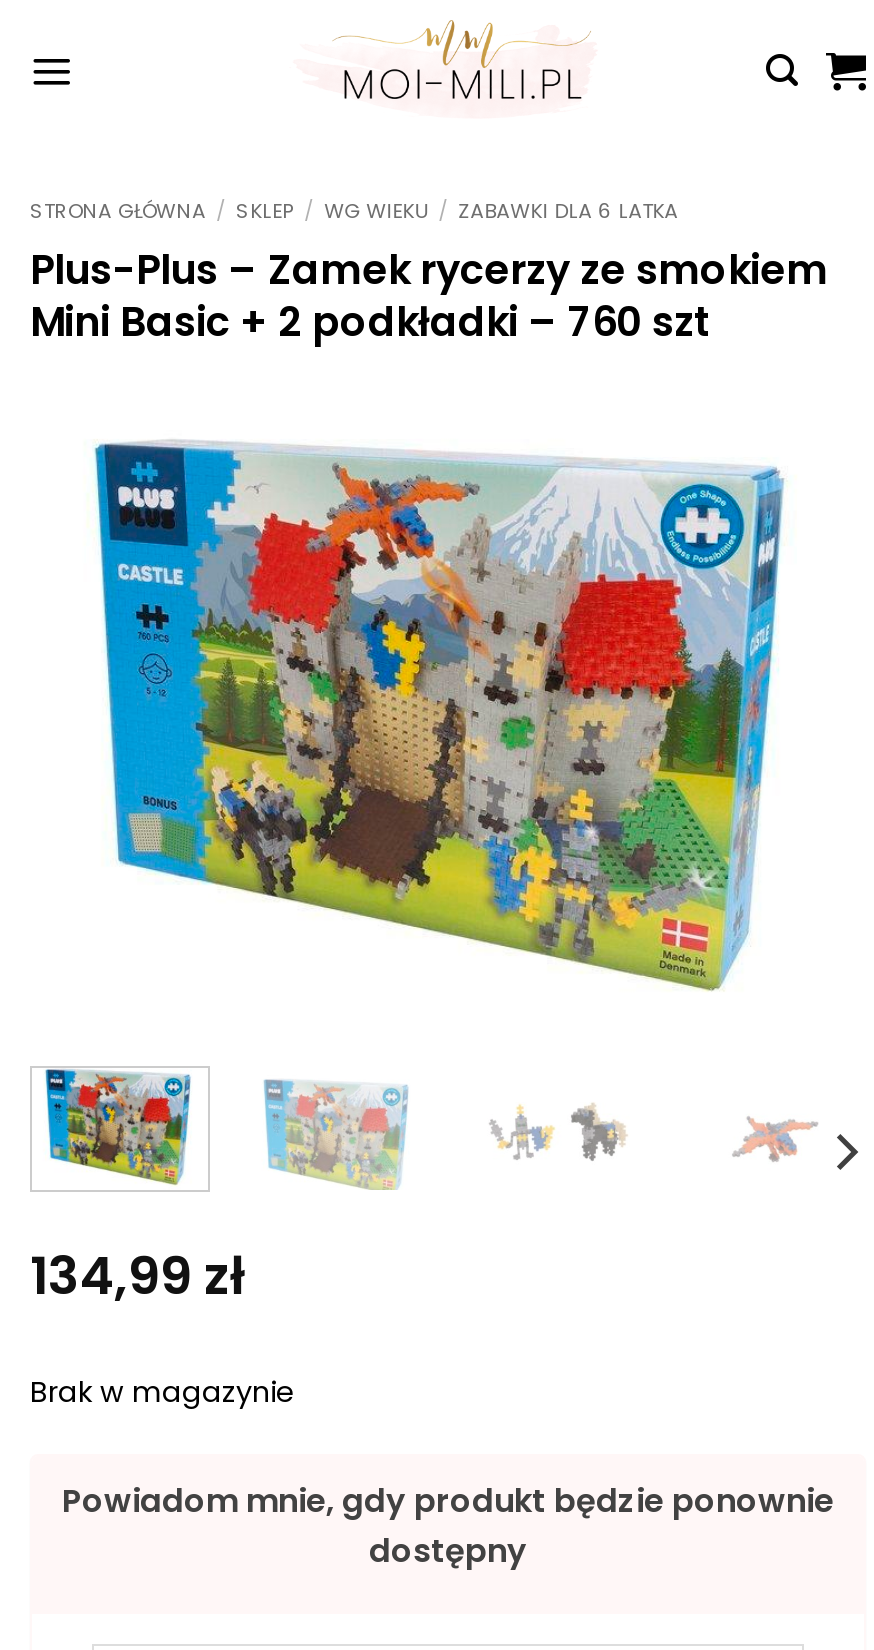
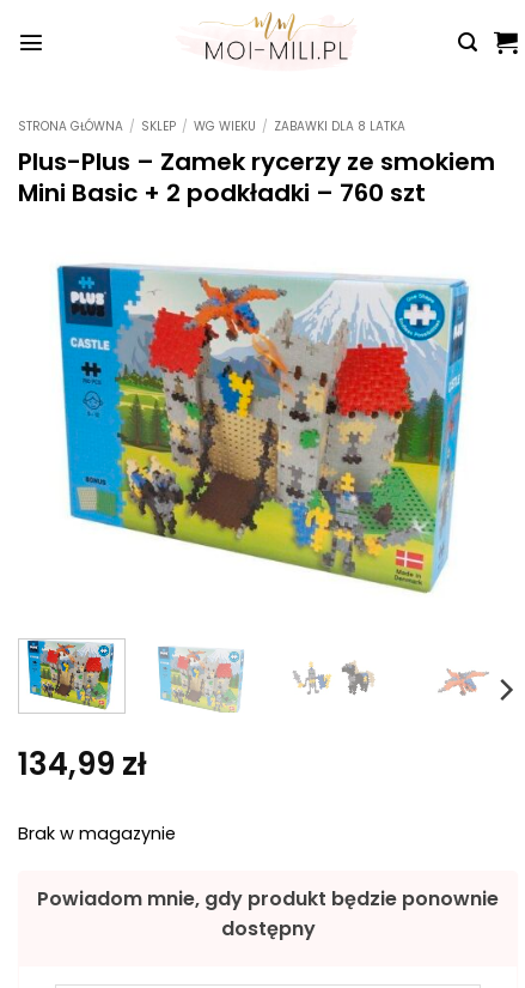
- STRONA GŁÓWNA / SKLEP / WG WIEKU / ZABAWKI DLA 6 LATKA
+ STRONA GŁÓWNA / SKLEP / WG WIEKU / ZABAWKI DLA 8 LATKA
